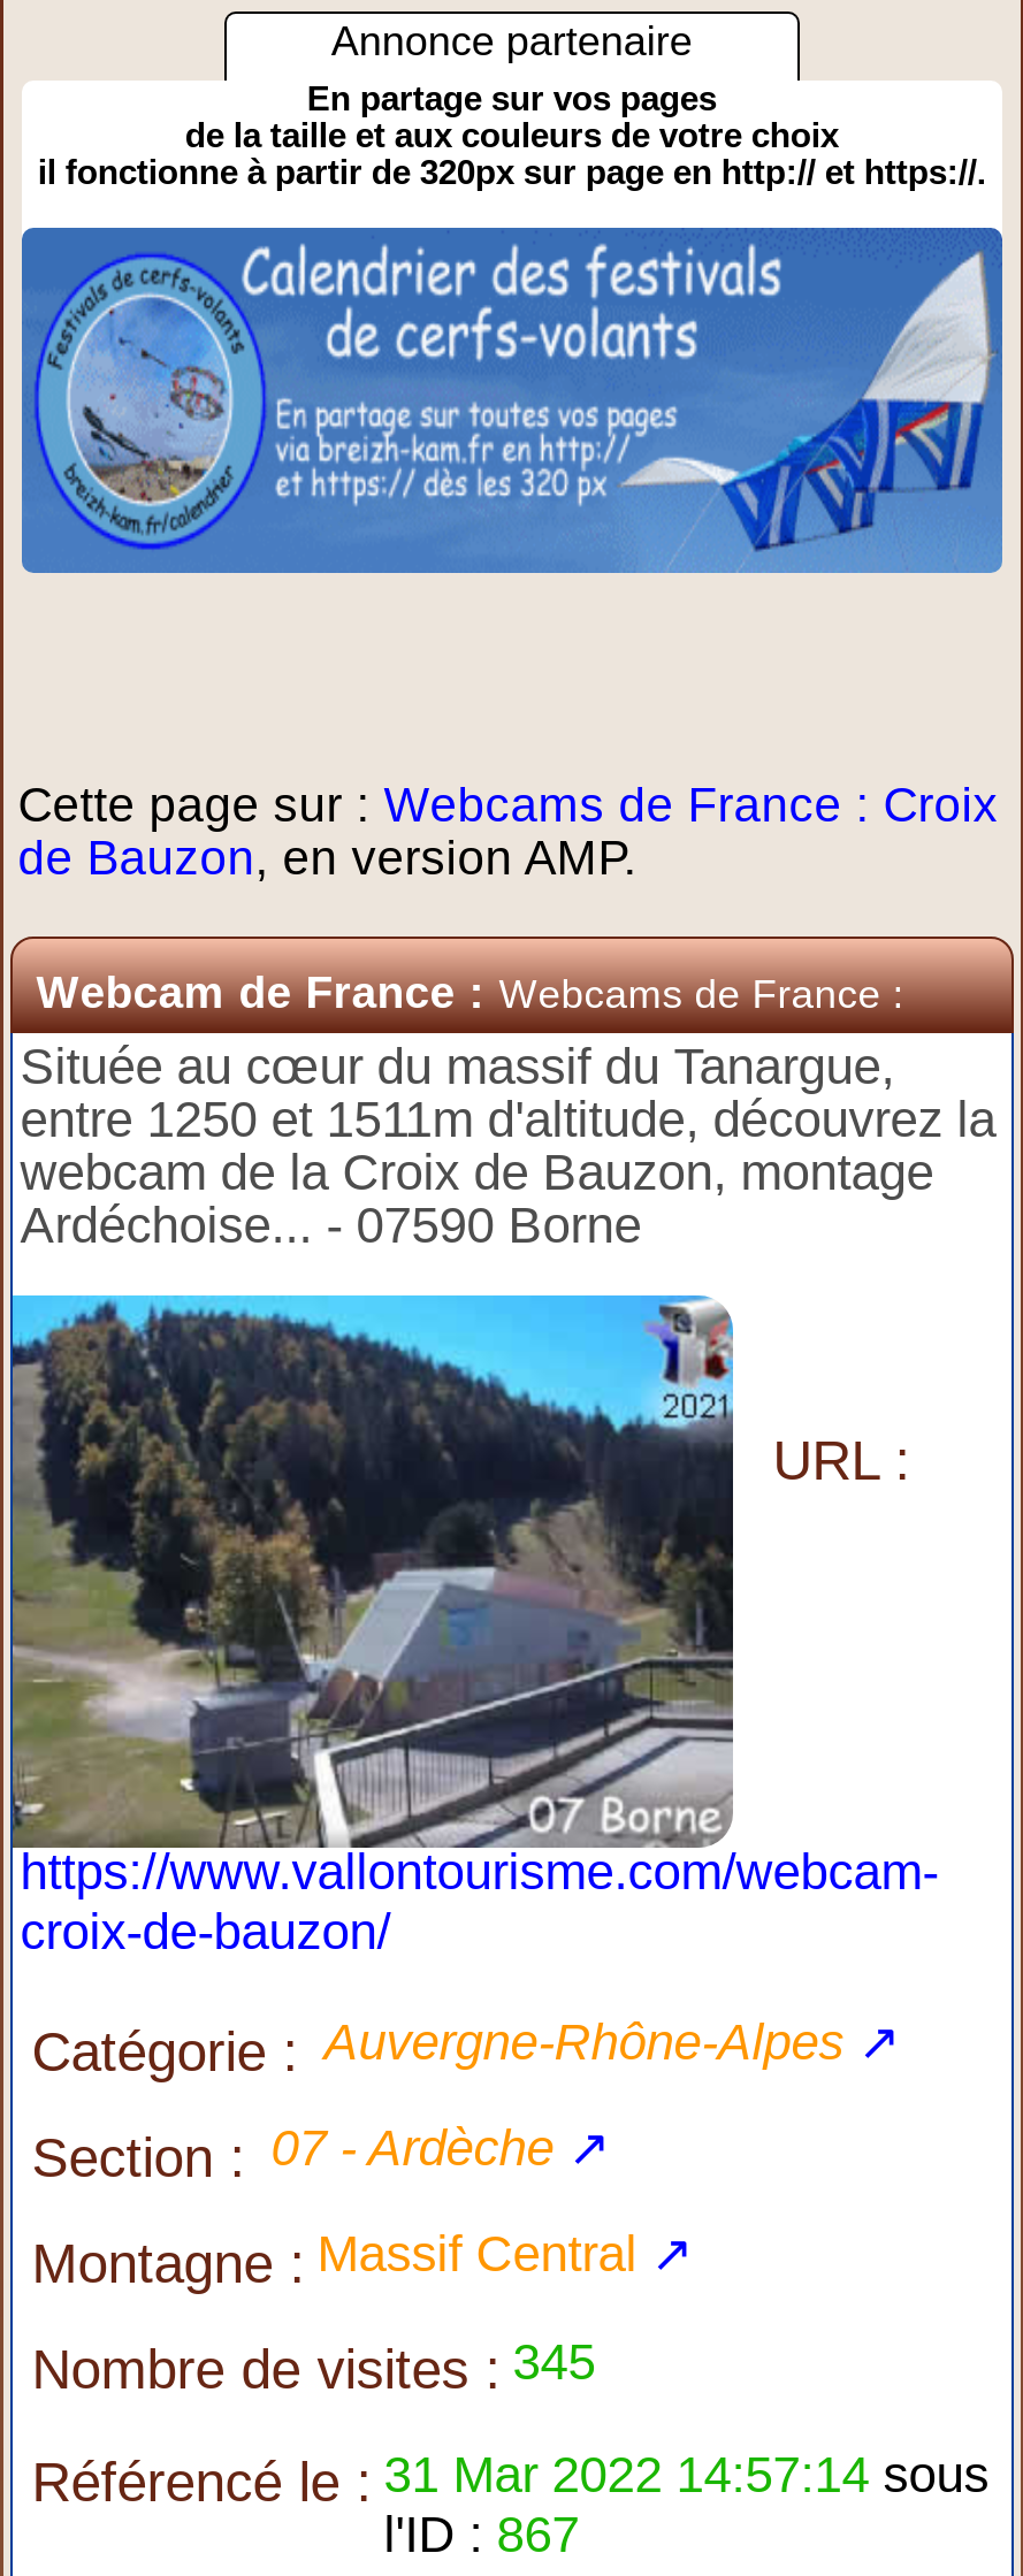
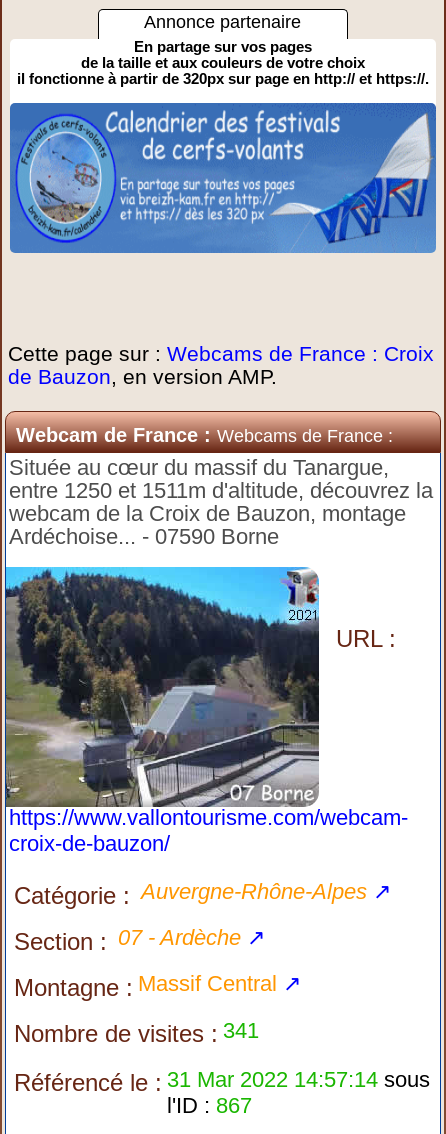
- Nombre de visites : 345
+ Nombre de visites : 341
